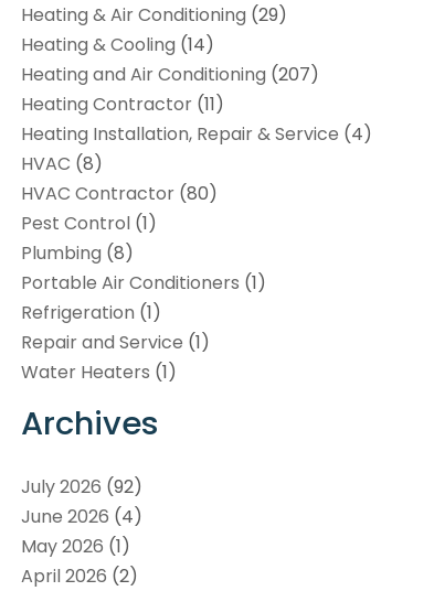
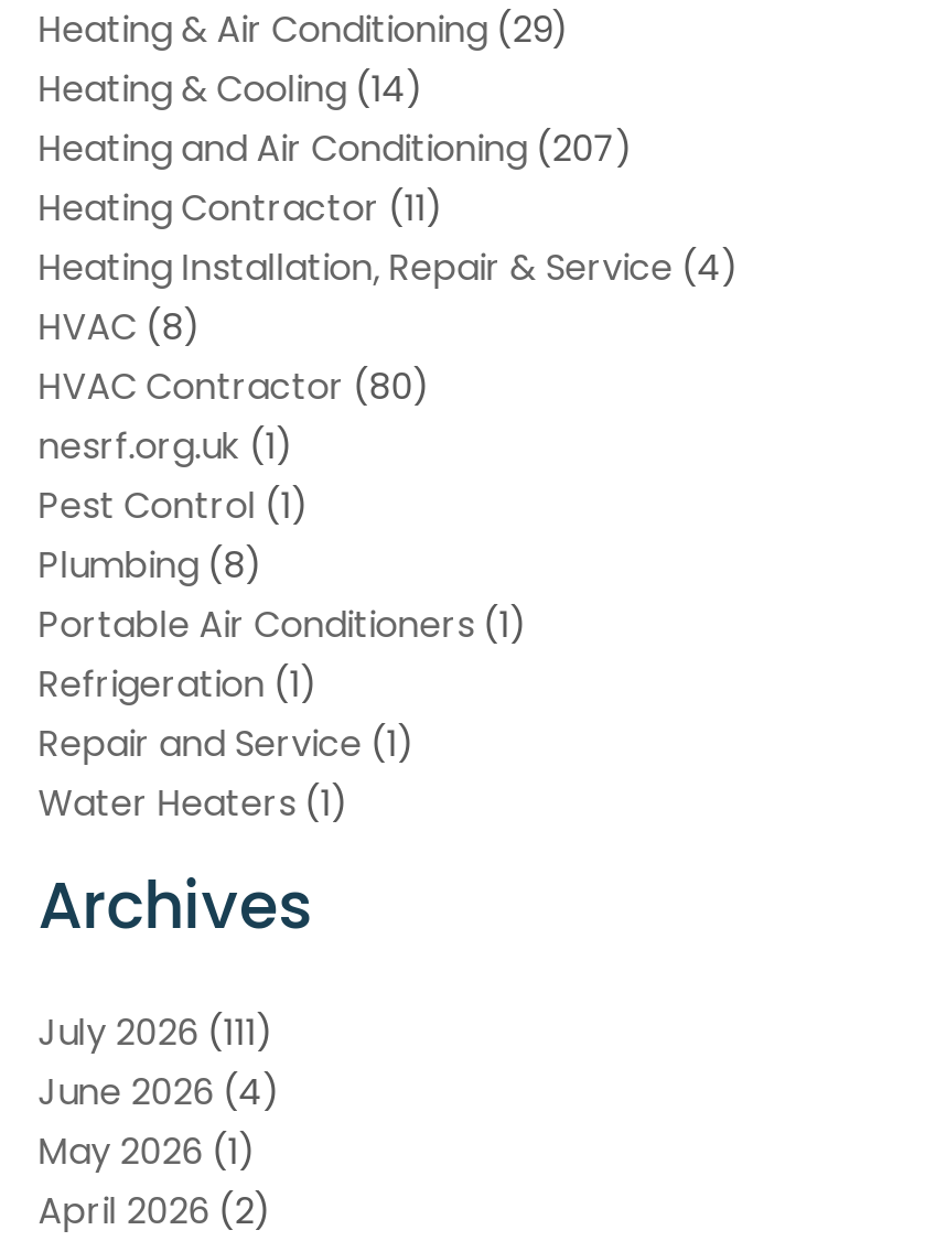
+ nesrf.org.uk (1)

- July 2026 (92)
+ July 2026 (111)
